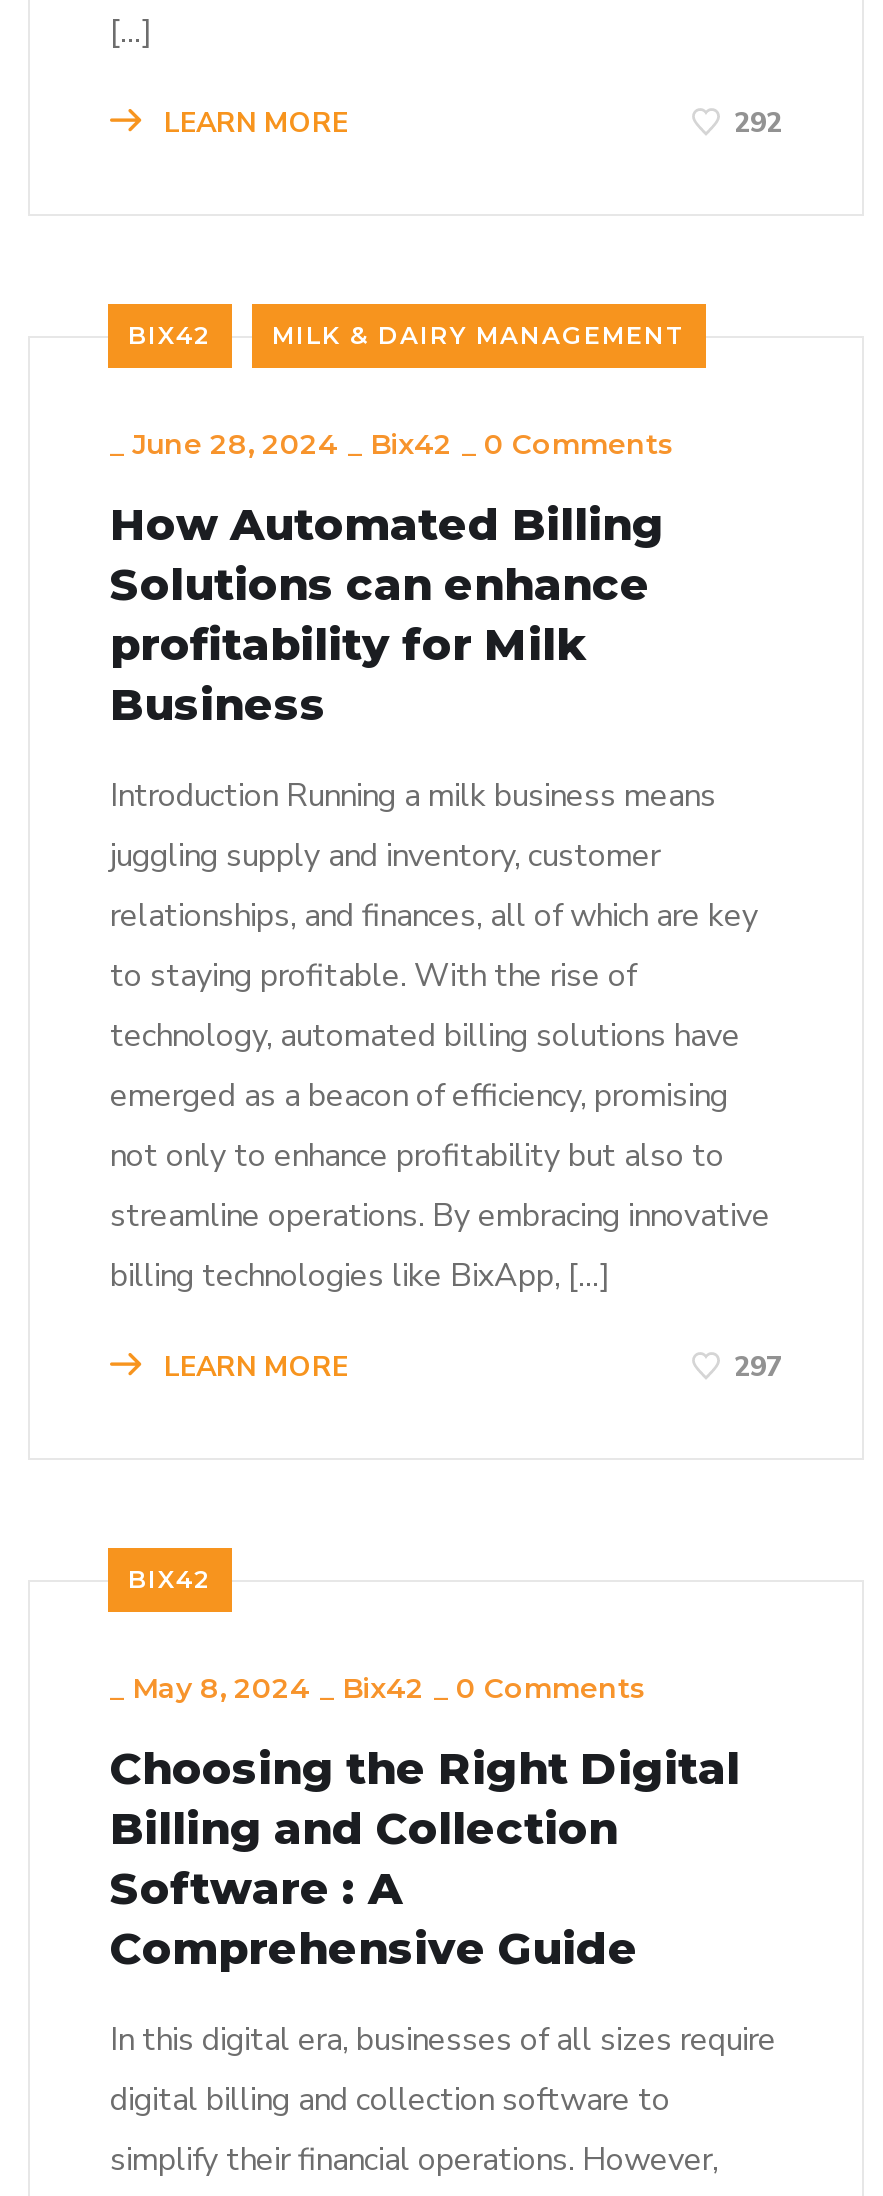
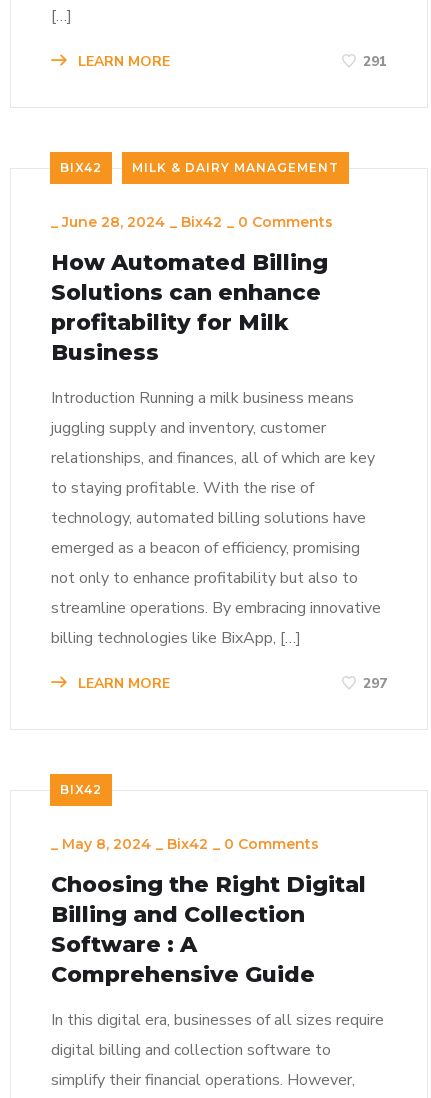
- 292
+ 291
